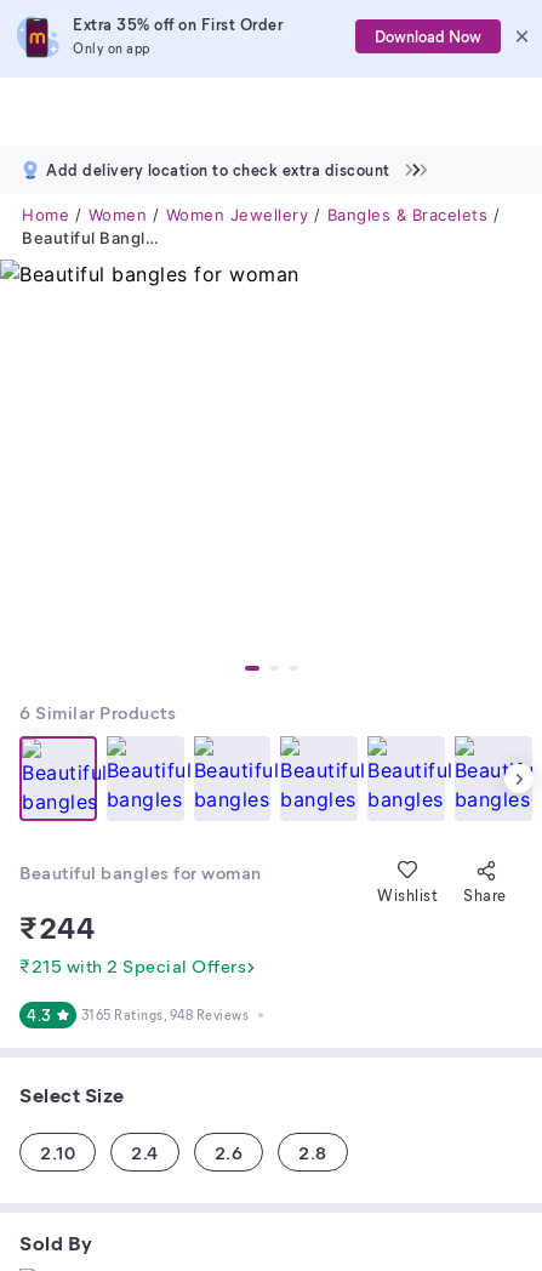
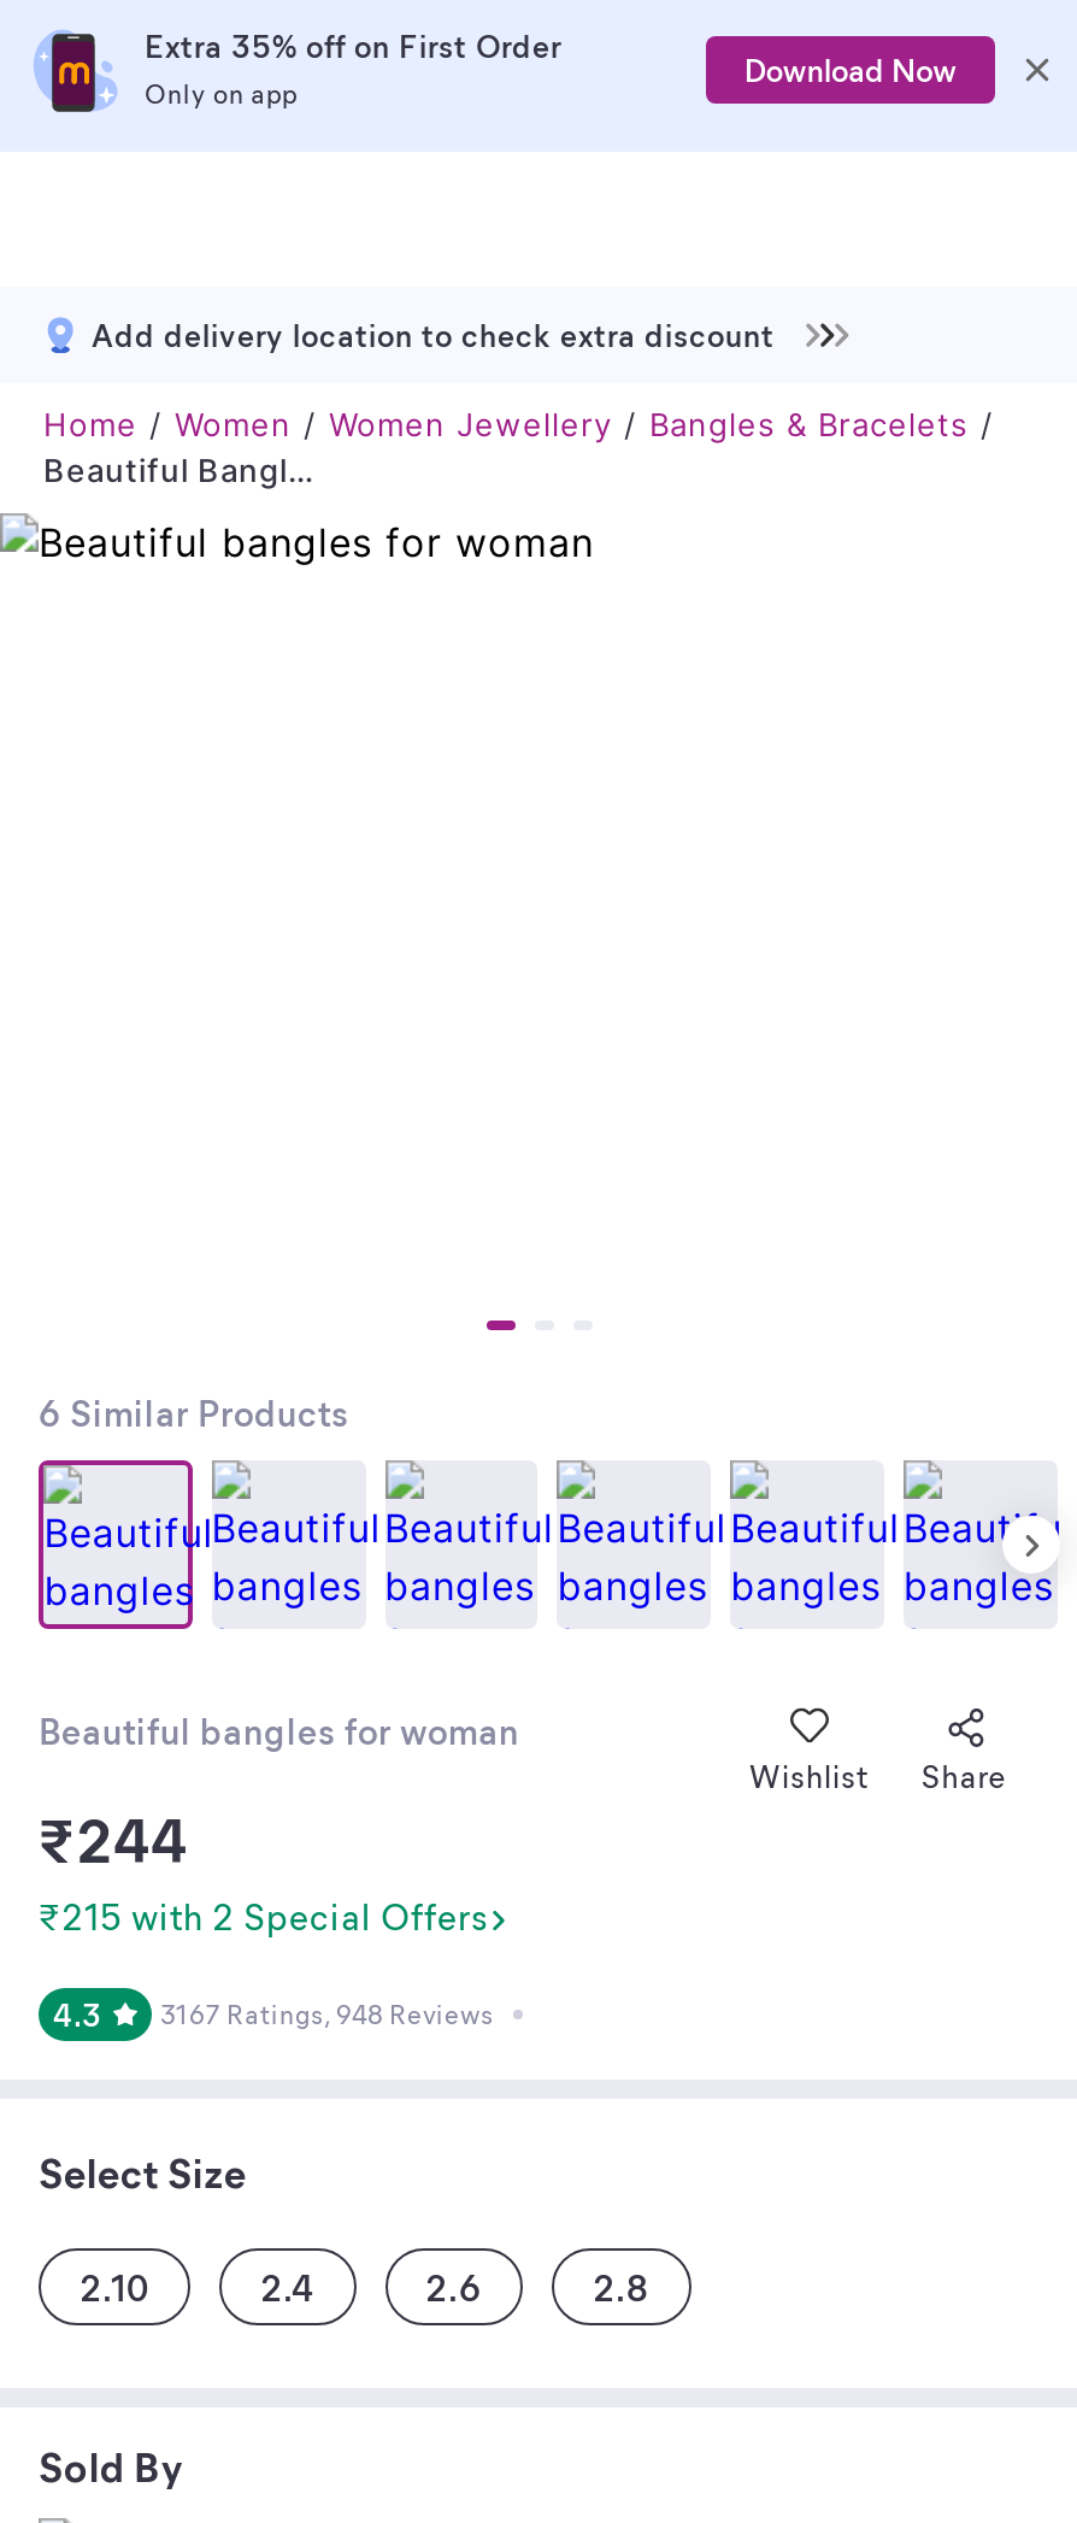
- 3165 Ratings, 948 Reviews
+ 3167 Ratings, 948 Reviews
